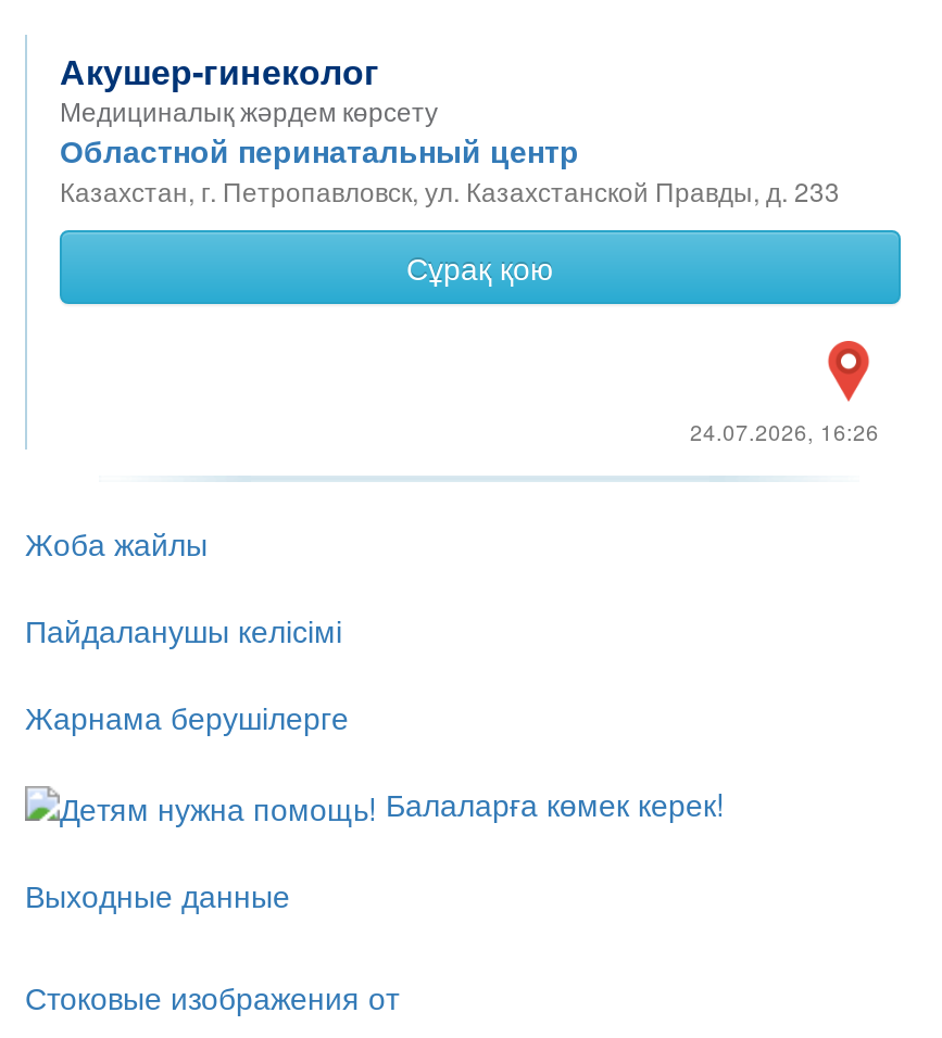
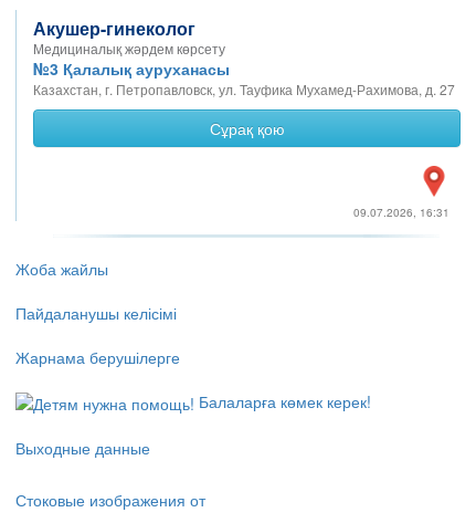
- Областной перинатальный центр
- Казахстан, г. Петропавловск, ул. Казахстанской Правды, д. 233
+ №3 Қалалық ауруханасы
+ Казахстан, г. Петропавловск, ул. Тауфика Мухамед-Рахимова, д. 27

- 24.07.2026, 16:26
+ 09.07.2026, 16:31
